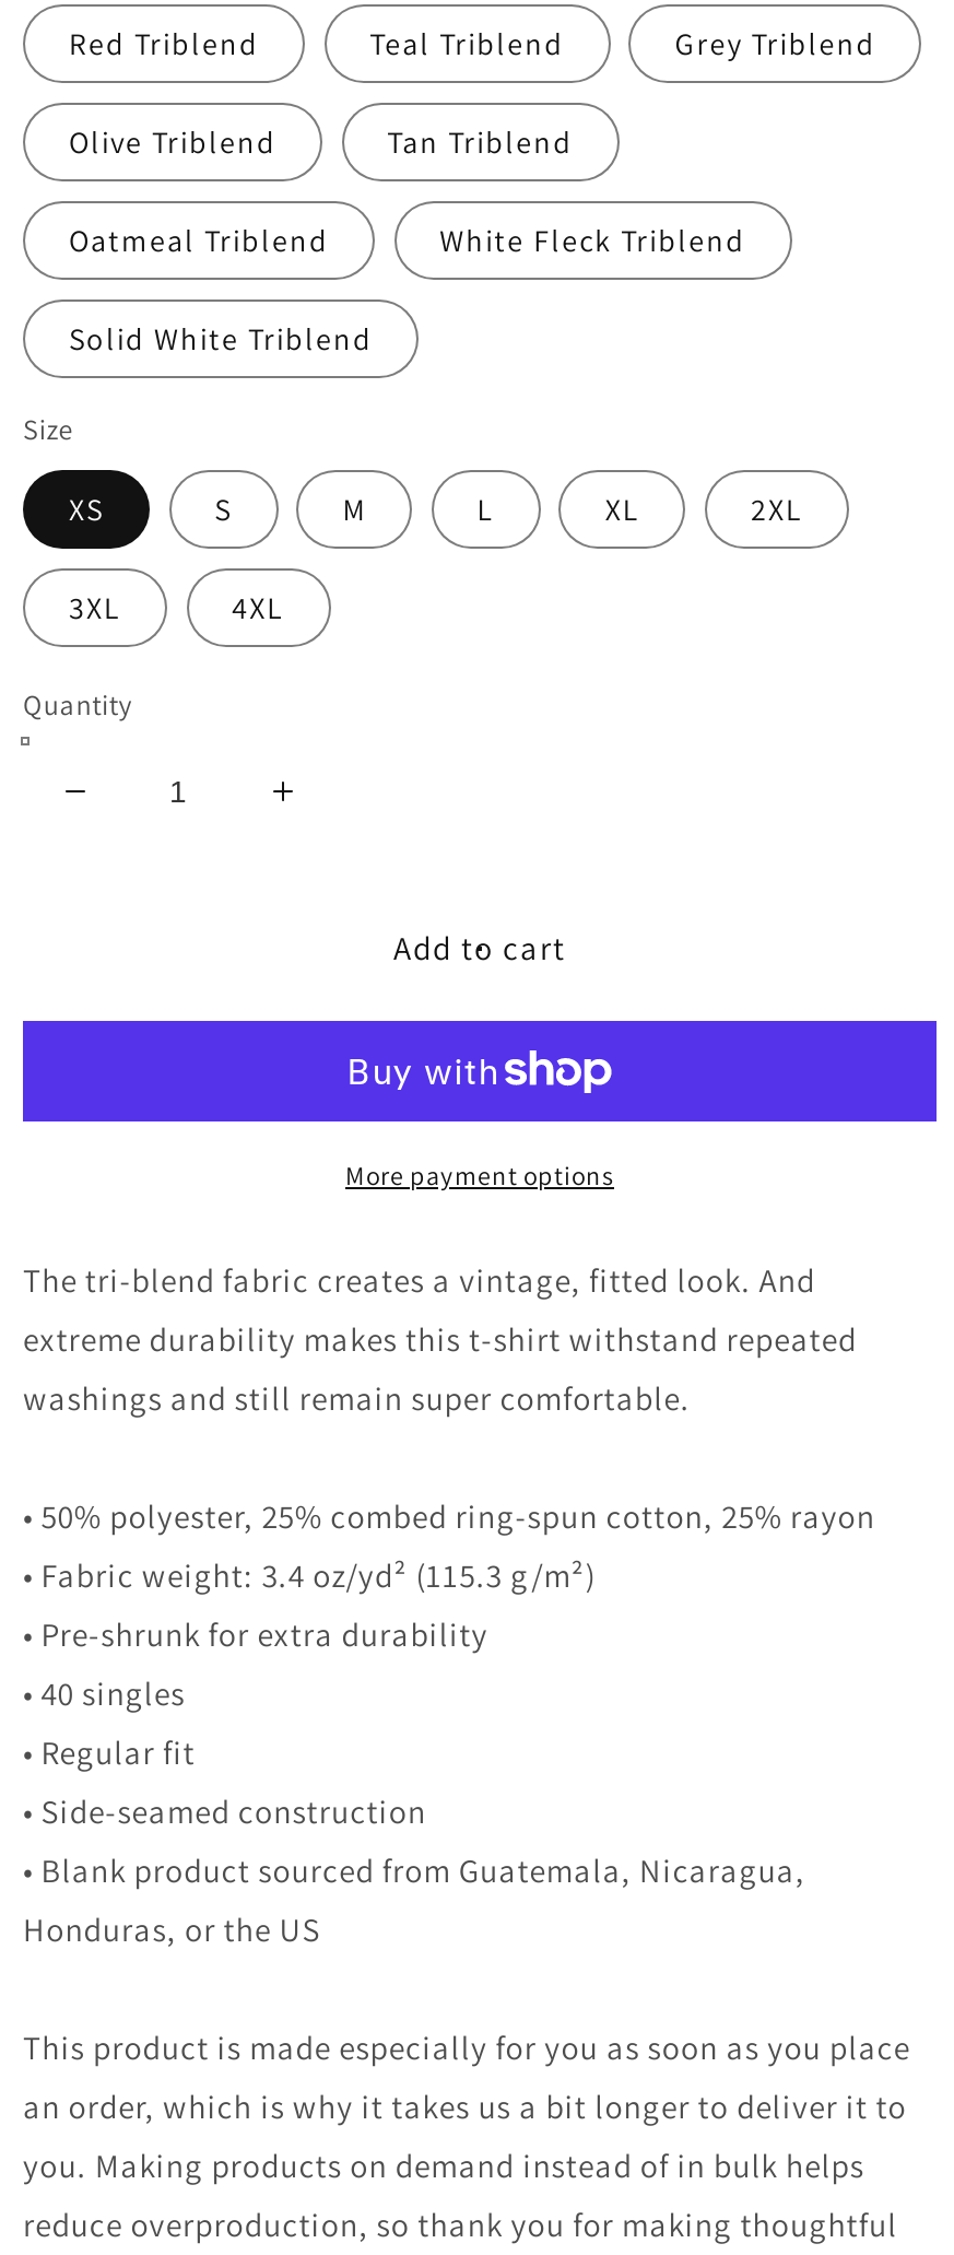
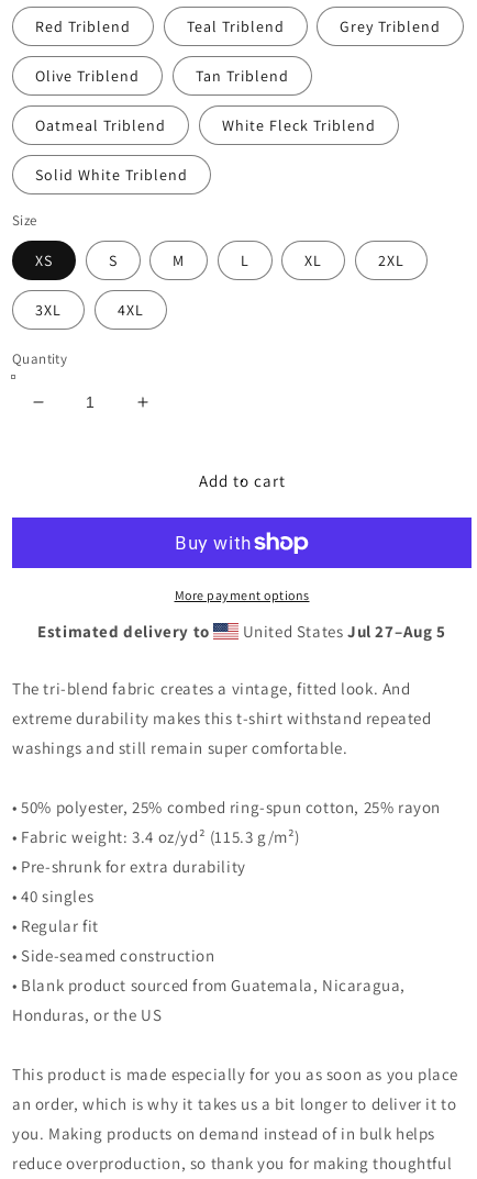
+ Estimated delivery to
+ United States Jul 27–Aug 5
